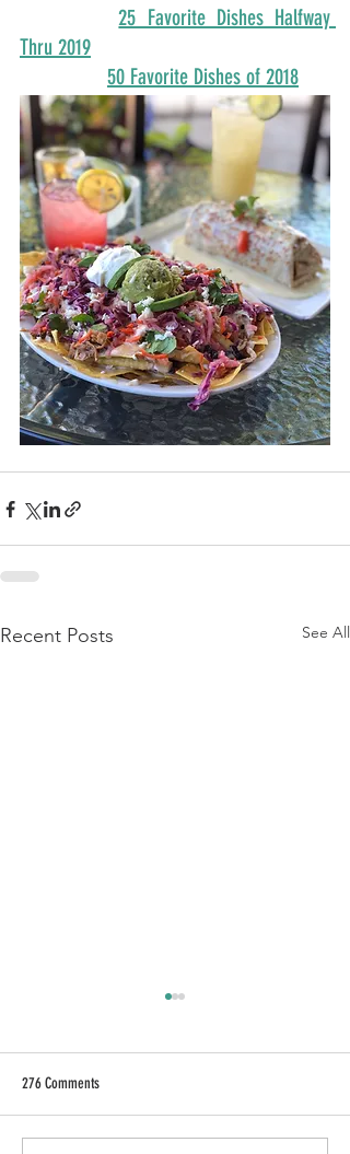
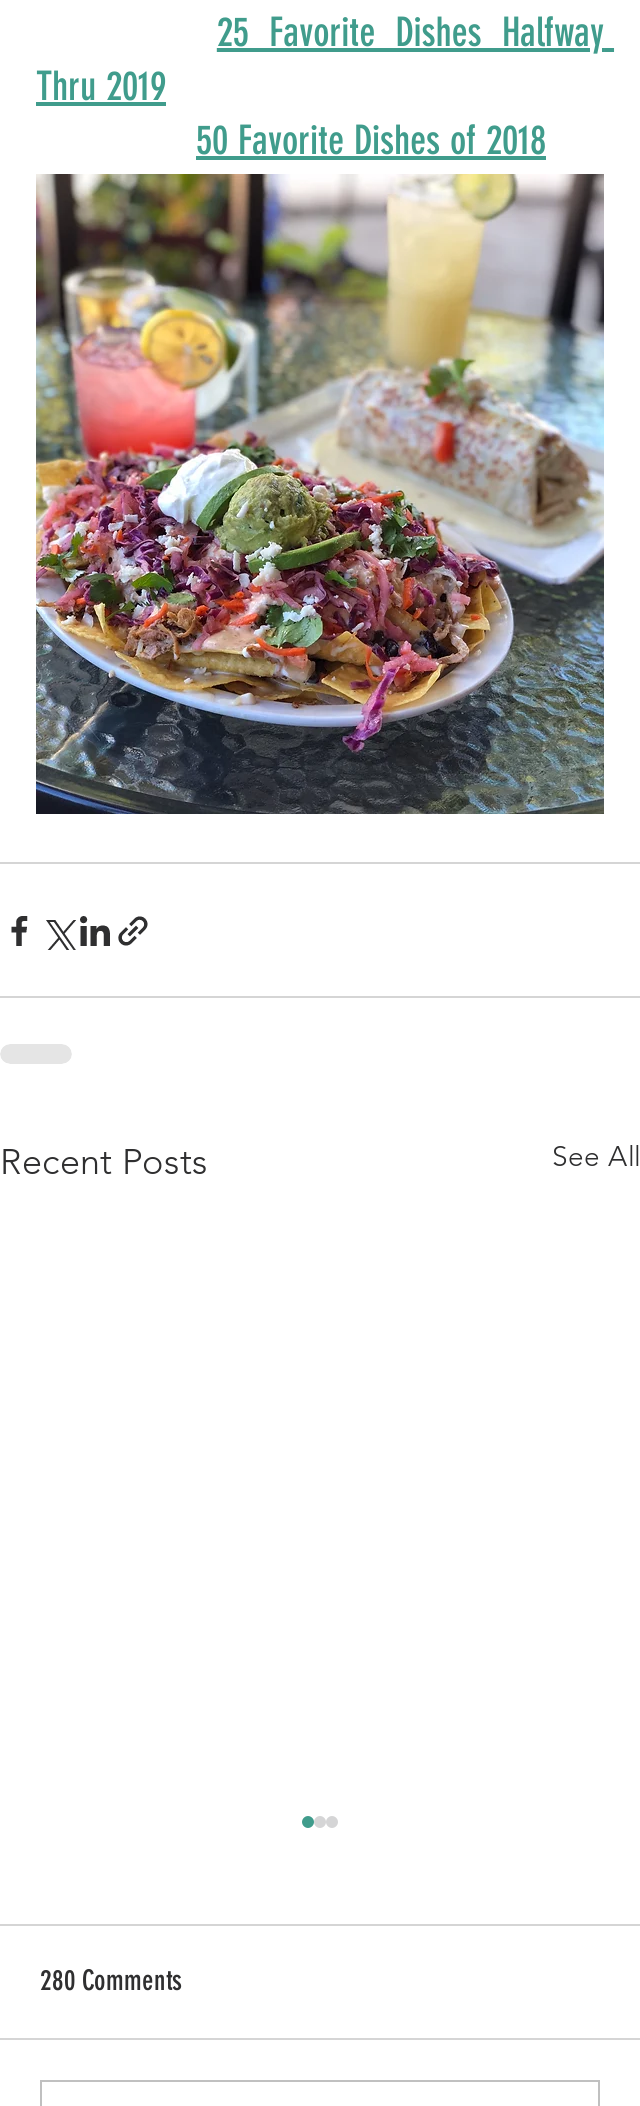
- 276 Comments
+ 280 Comments
